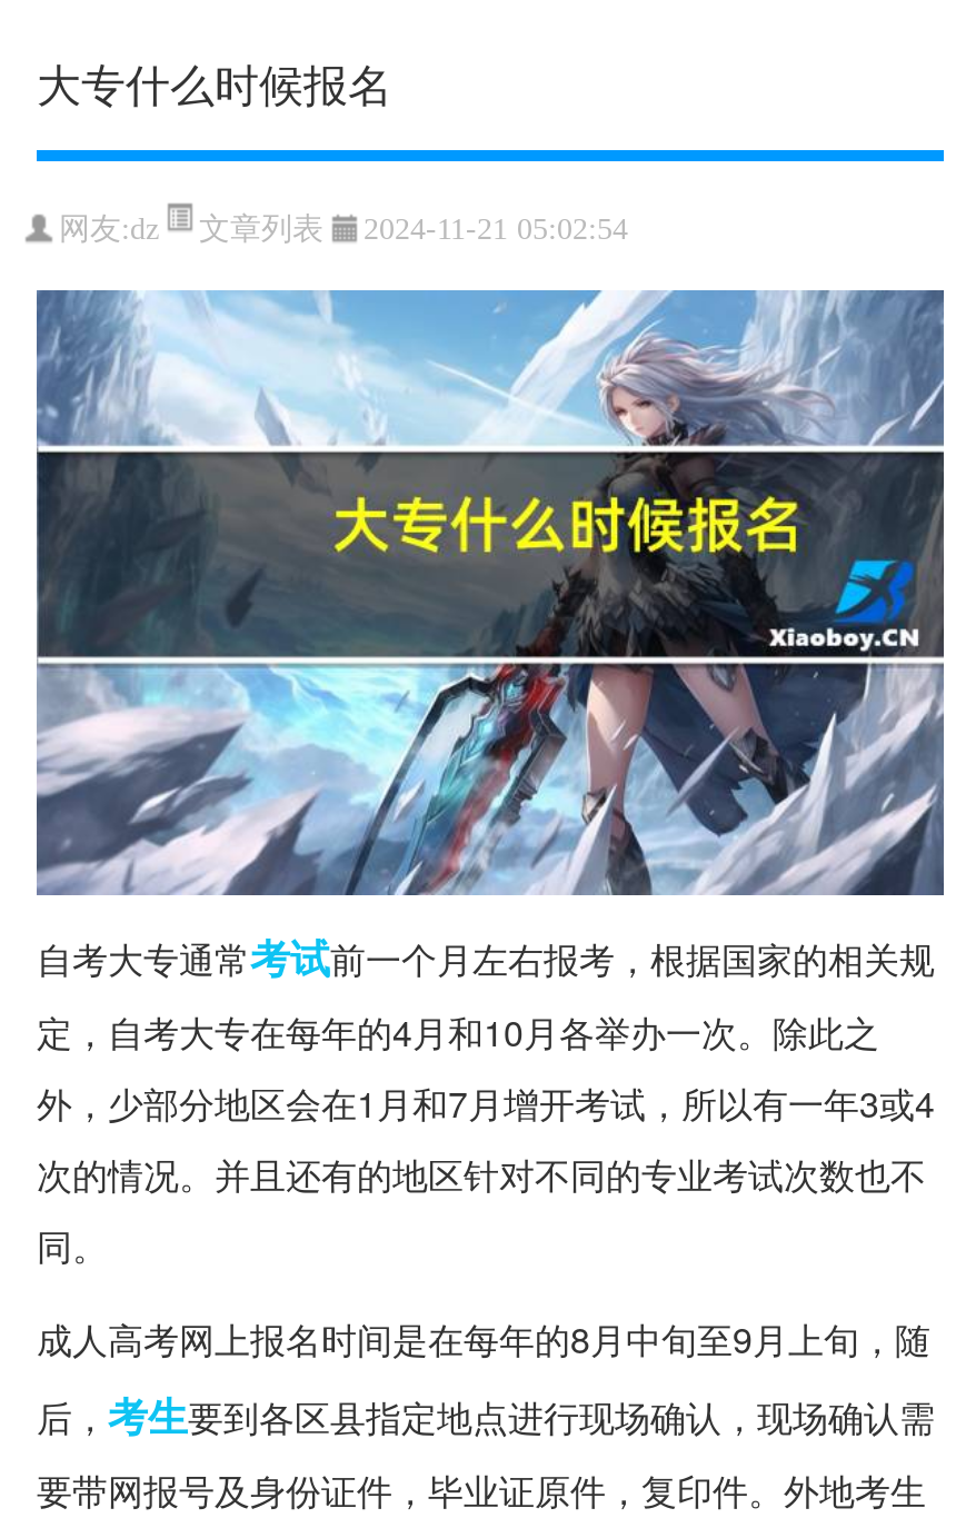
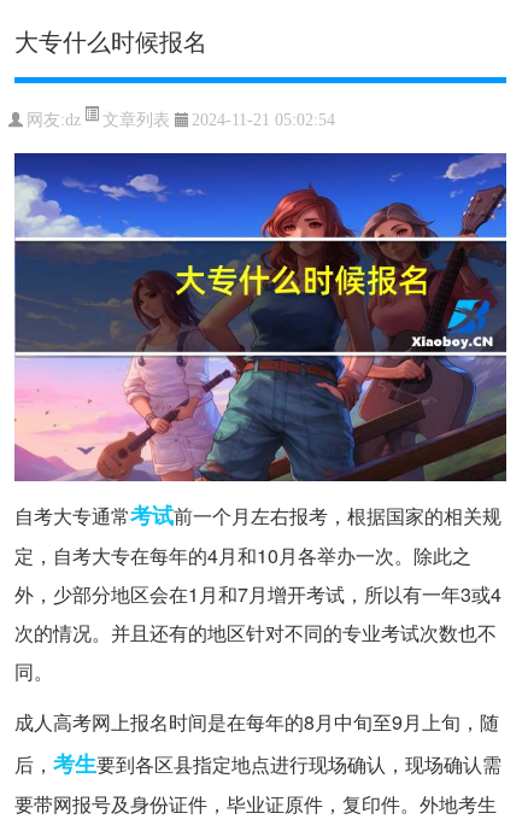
- [image]
+ [image]
